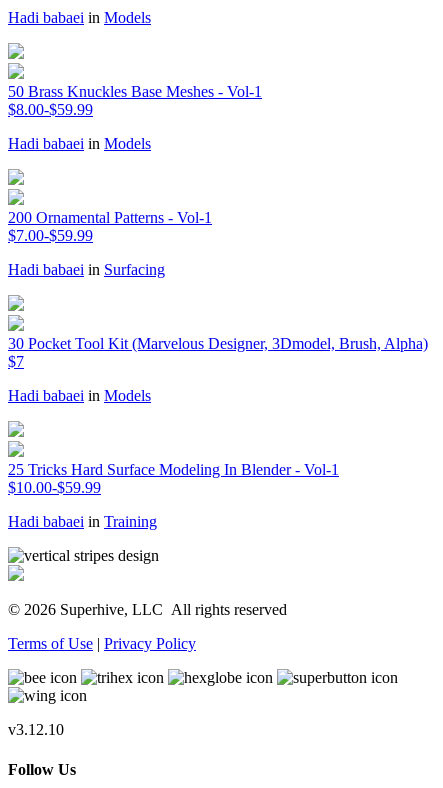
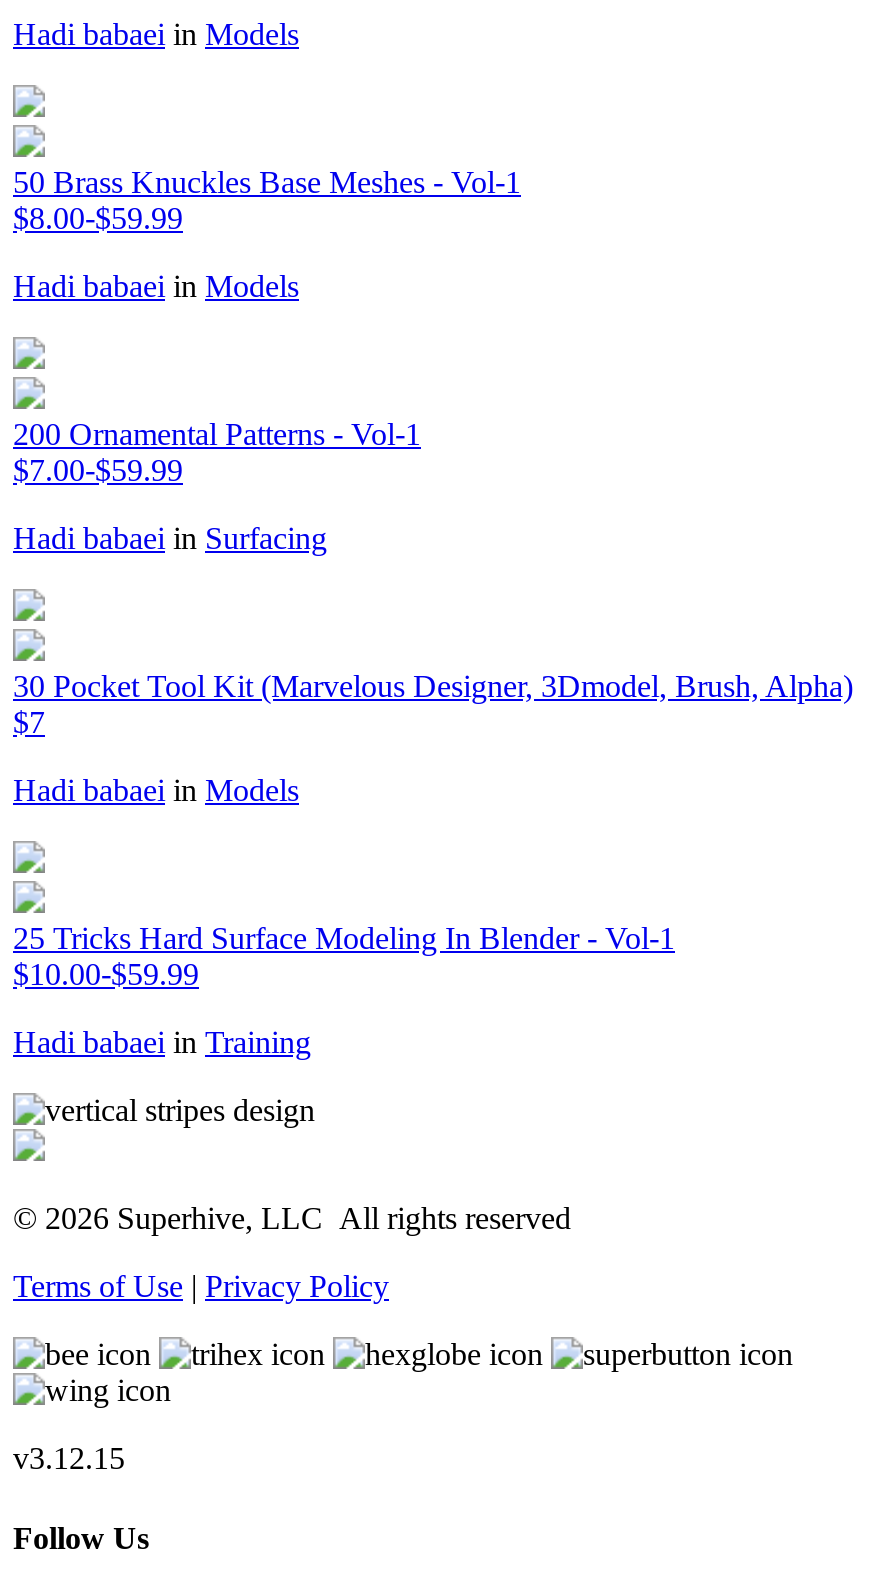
- v3.12.10
+ v3.12.15
